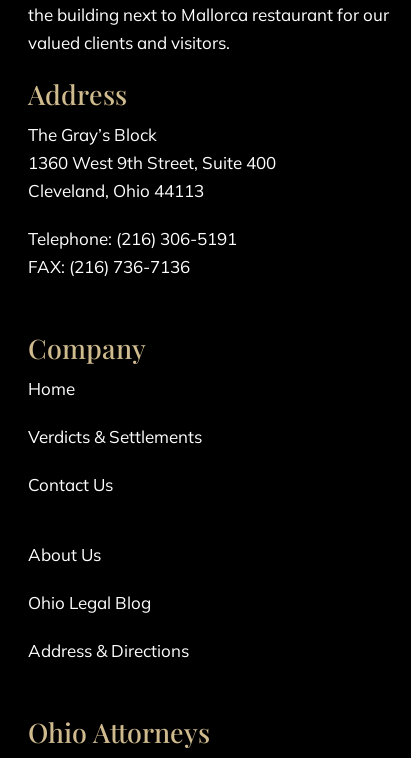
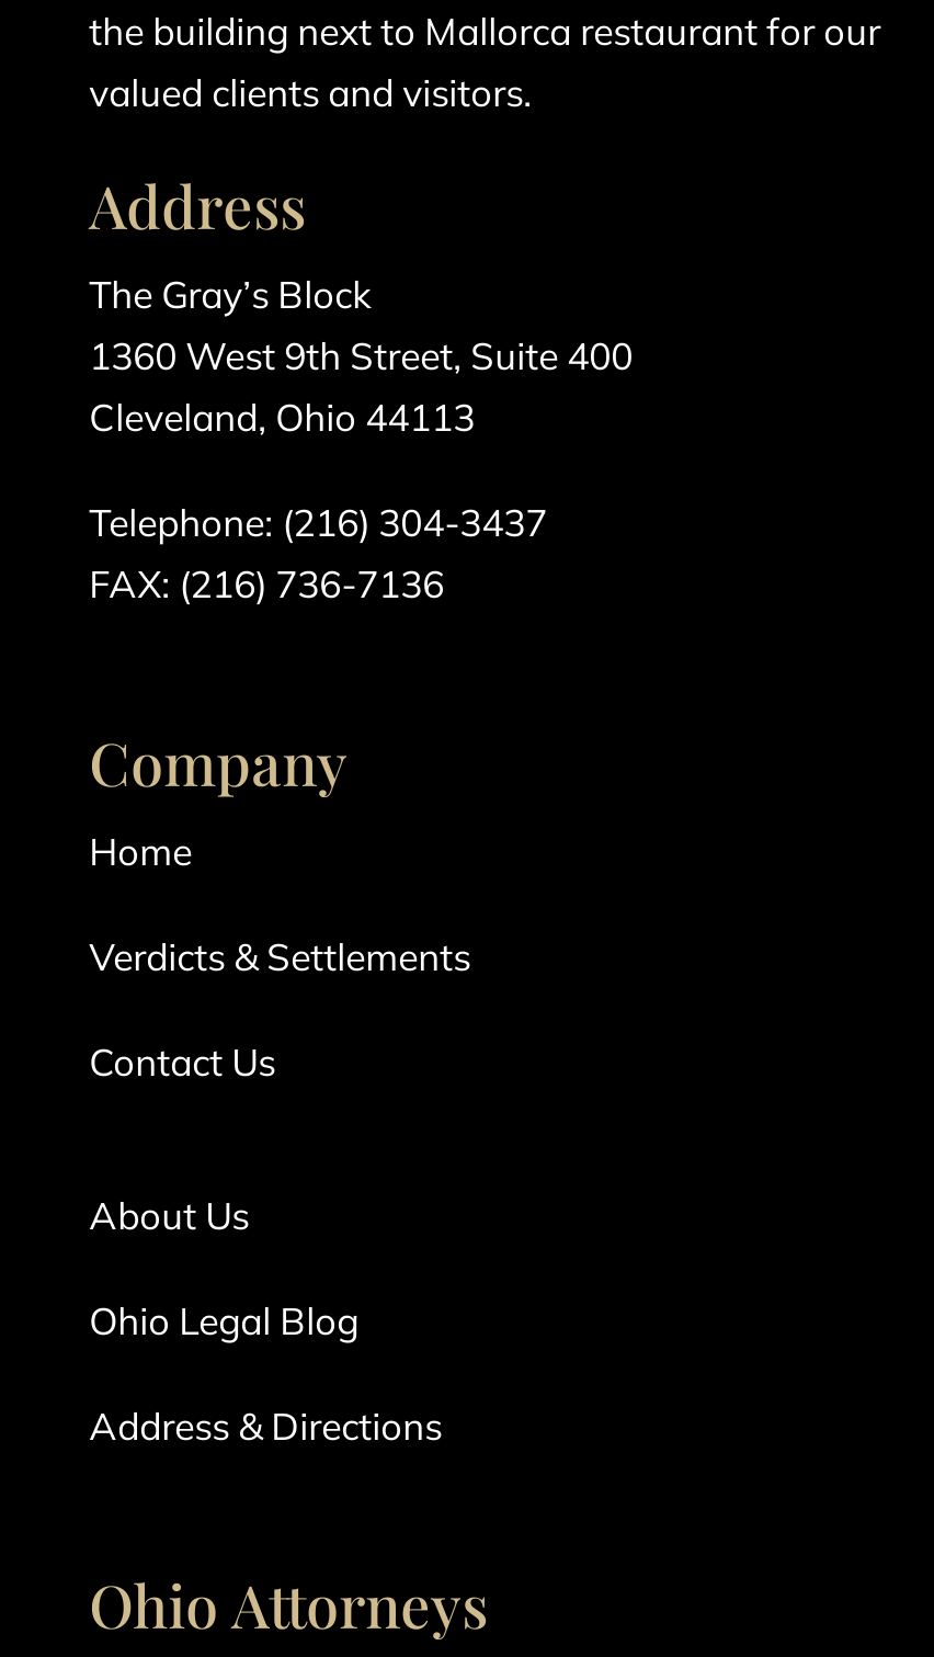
- Telephone: (216) 306-5191
+ Telephone: (216) 304-3437
